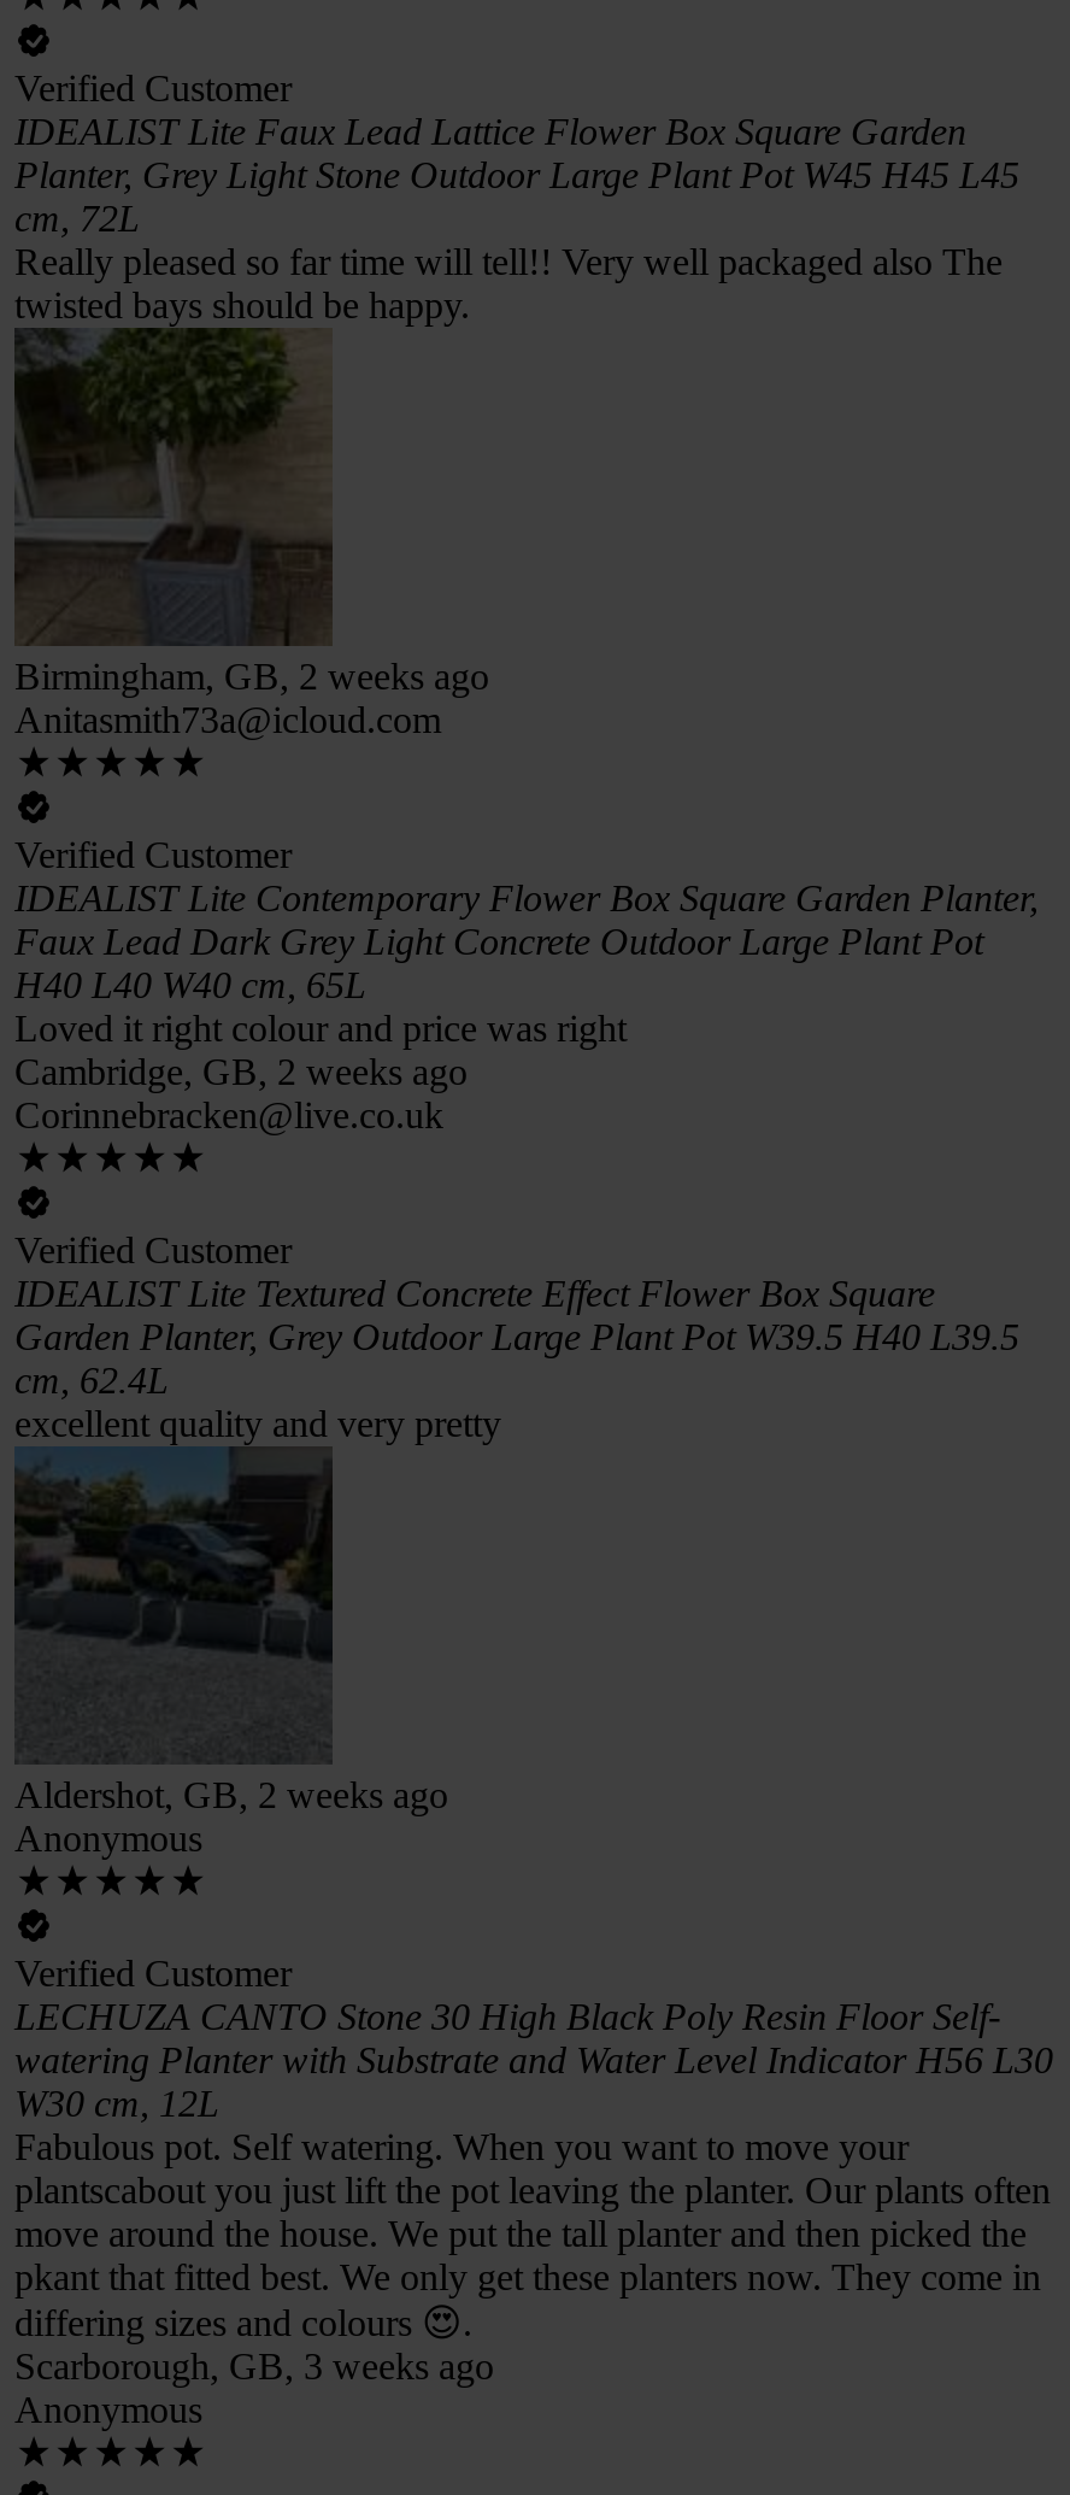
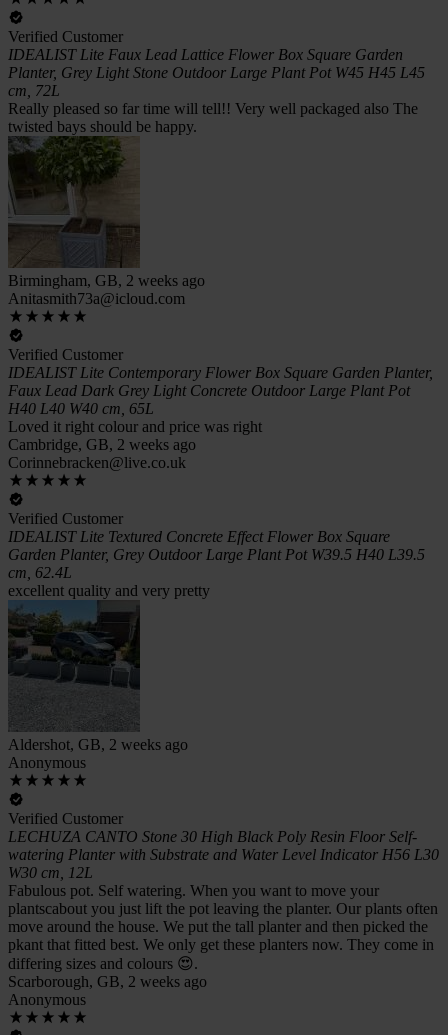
- Scarborough, GB, 3 weeks ago
+ Scarborough, GB, 2 weeks ago
